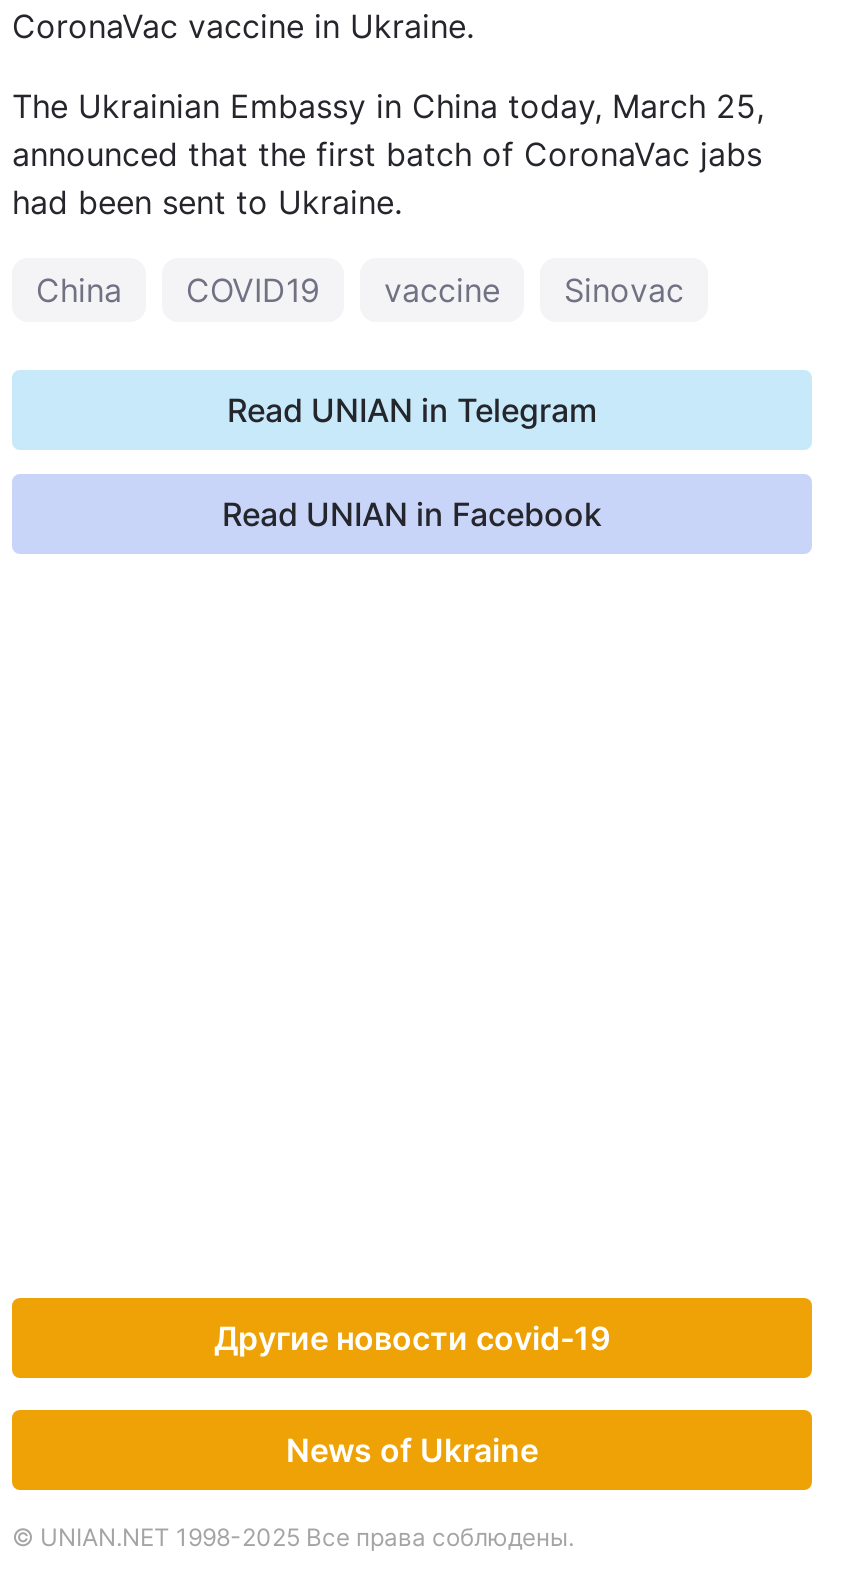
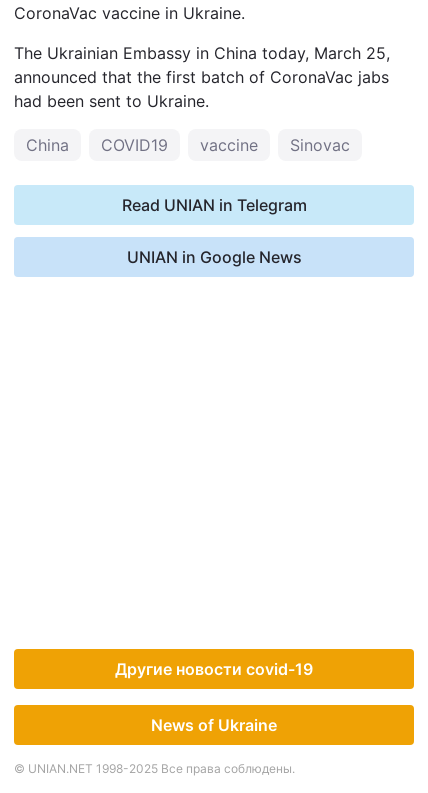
- Read UNIAN in Facebook
+ UNIAN in Google News
